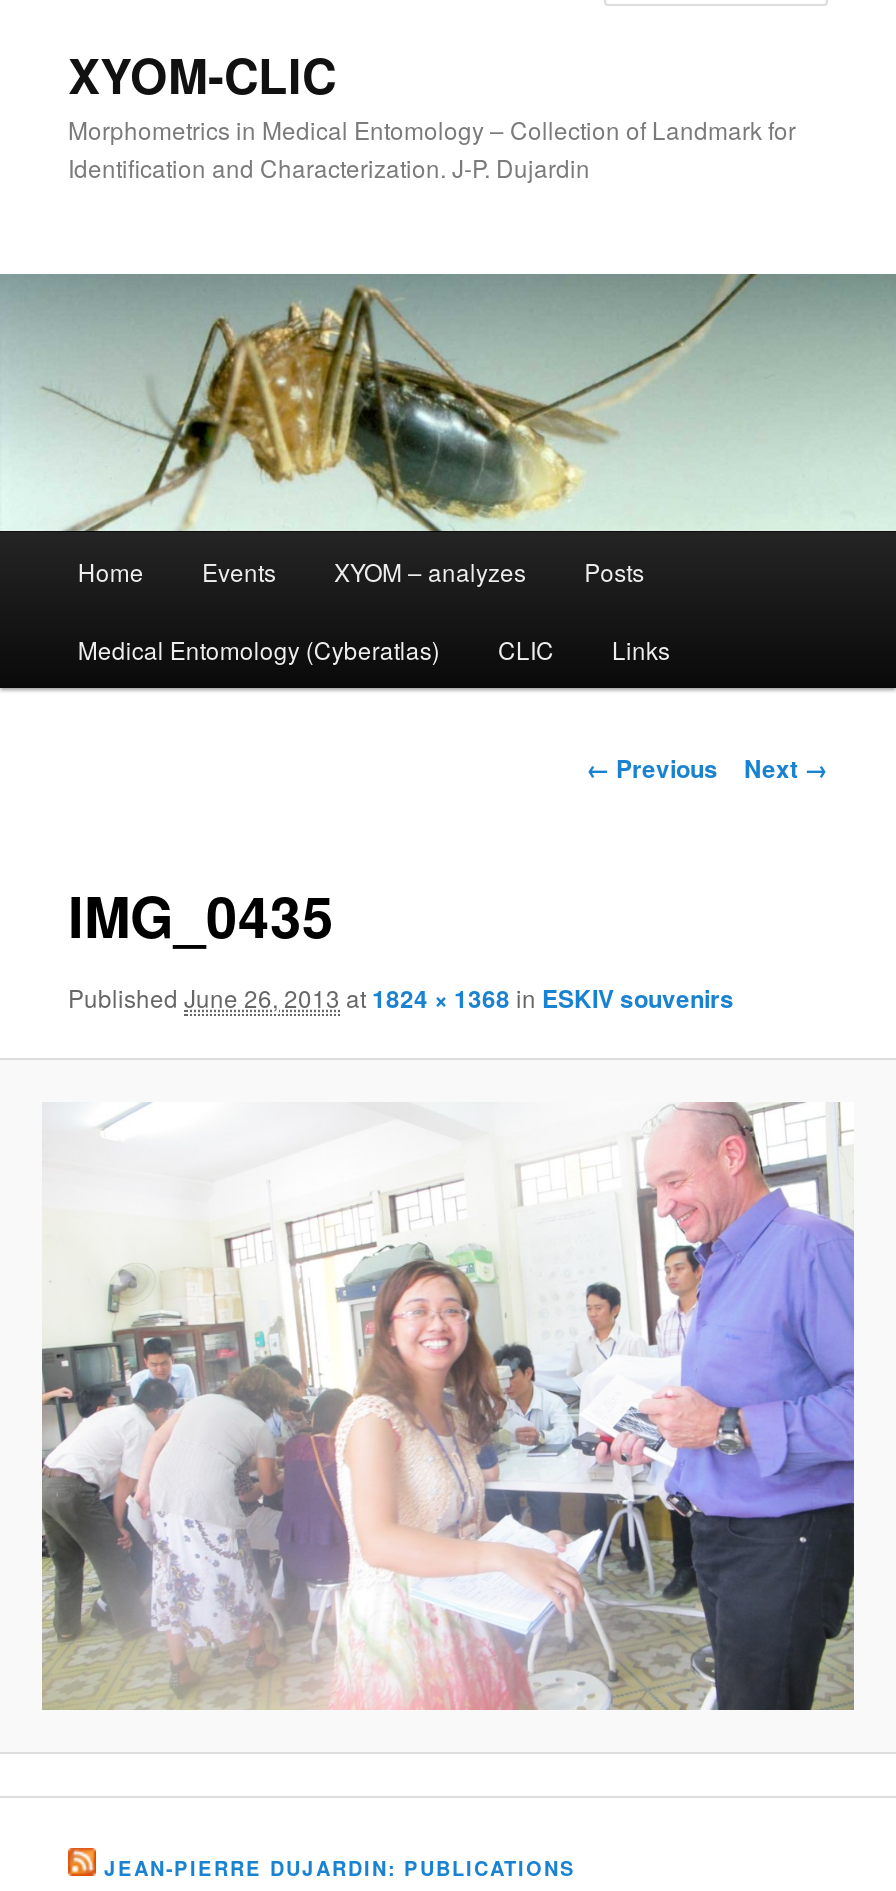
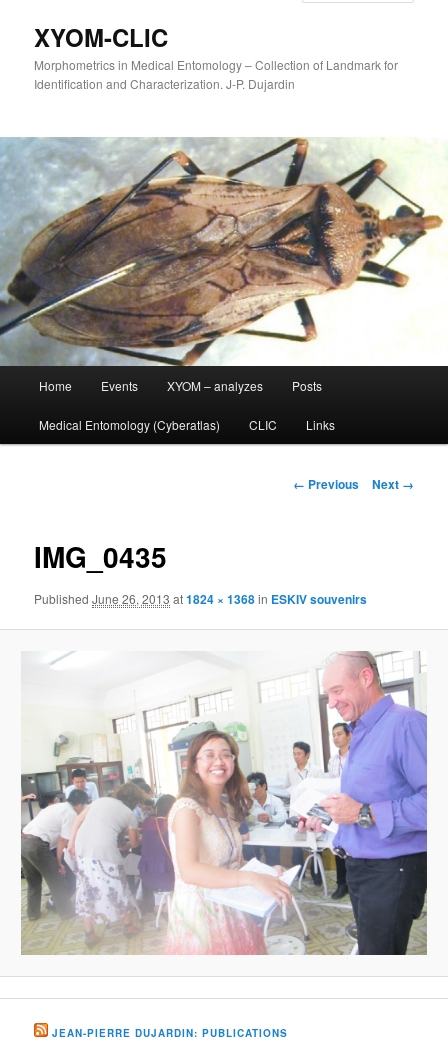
- [image]
+ [image]
